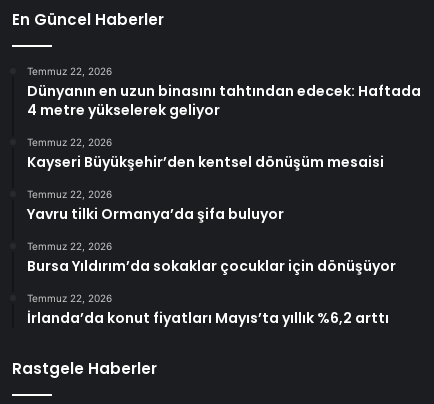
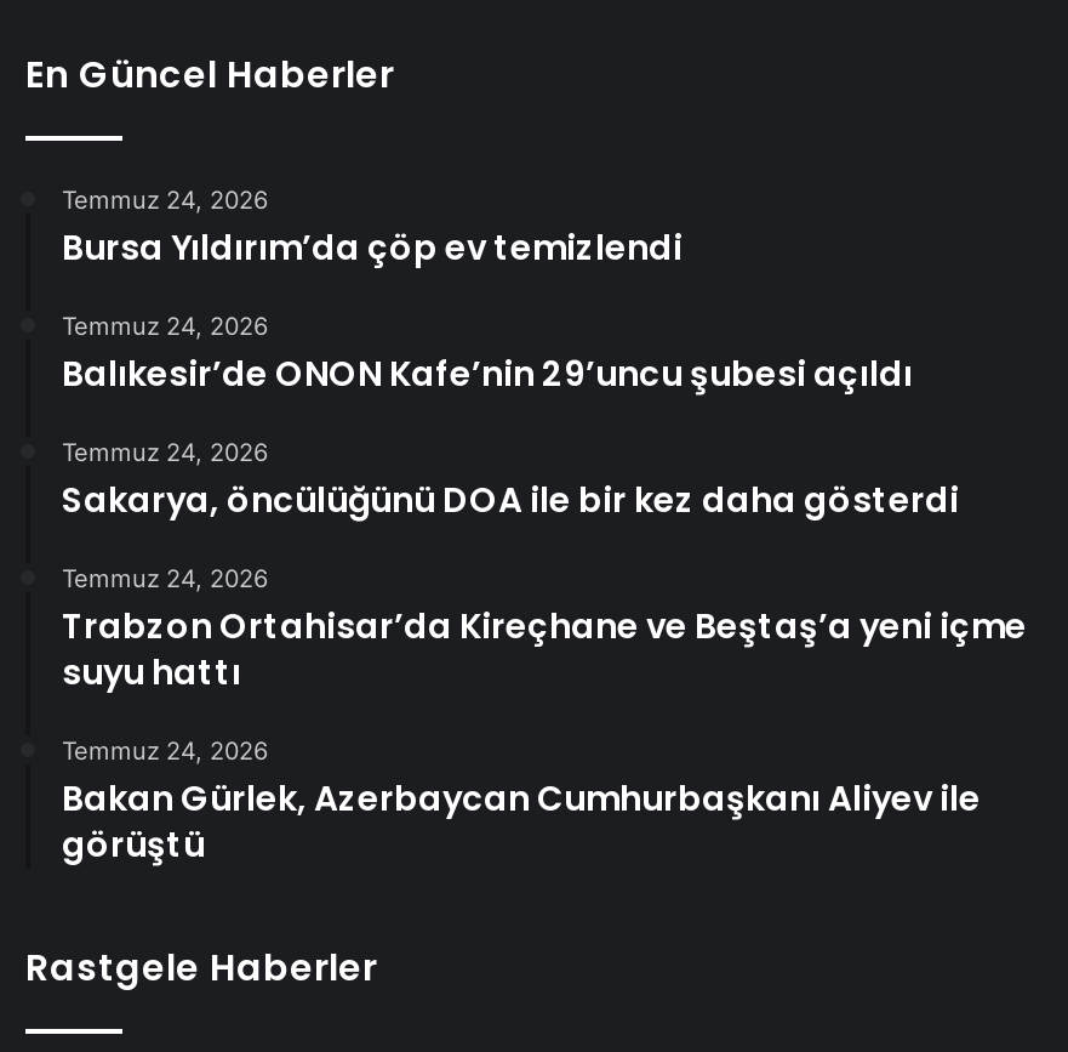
- Temmuz 22, 2026
- Dünyanın en uzun binasını tahtından edecek: Haftada
- 4 metre yükselerek geliyor
+ Temmuz 24, 2026
+ Bursa Yıldırım’da çöp ev temizlendi

- Temmuz 22, 2026
- Kayseri Büyükşehir’den kentsel dönüşüm mesaisi
+ Temmuz 24, 2026
+ Balıkesir’de ONON Kafe’nin 29’uncu şubesi açıldı

- Temmuz 22, 2026
- Yavru tilki Ormanya’da şifa buluyor
+ Temmuz 24, 2026
+ Sakarya, öncülüğünü DOA ile bir kez daha gösterdi

- Temmuz 22, 2026
- Bursa Yıldırım’da sokaklar çocuklar için dönüşüyor
+ Temmuz 24, 2026
+ Trabzon Ortahisar’da Kireçhane ve Beştaş’a yeni içme
+ suyu hattı

- Temmuz 22, 2026
- İrlanda’da konut fiyatları Mayıs’ta yıllık %6,2 arttı
+ Temmuz 24, 2026
+ Bakan Gürlek, Azerbaycan Cumhurbaşkanı Aliyev ile
+ görüştü
